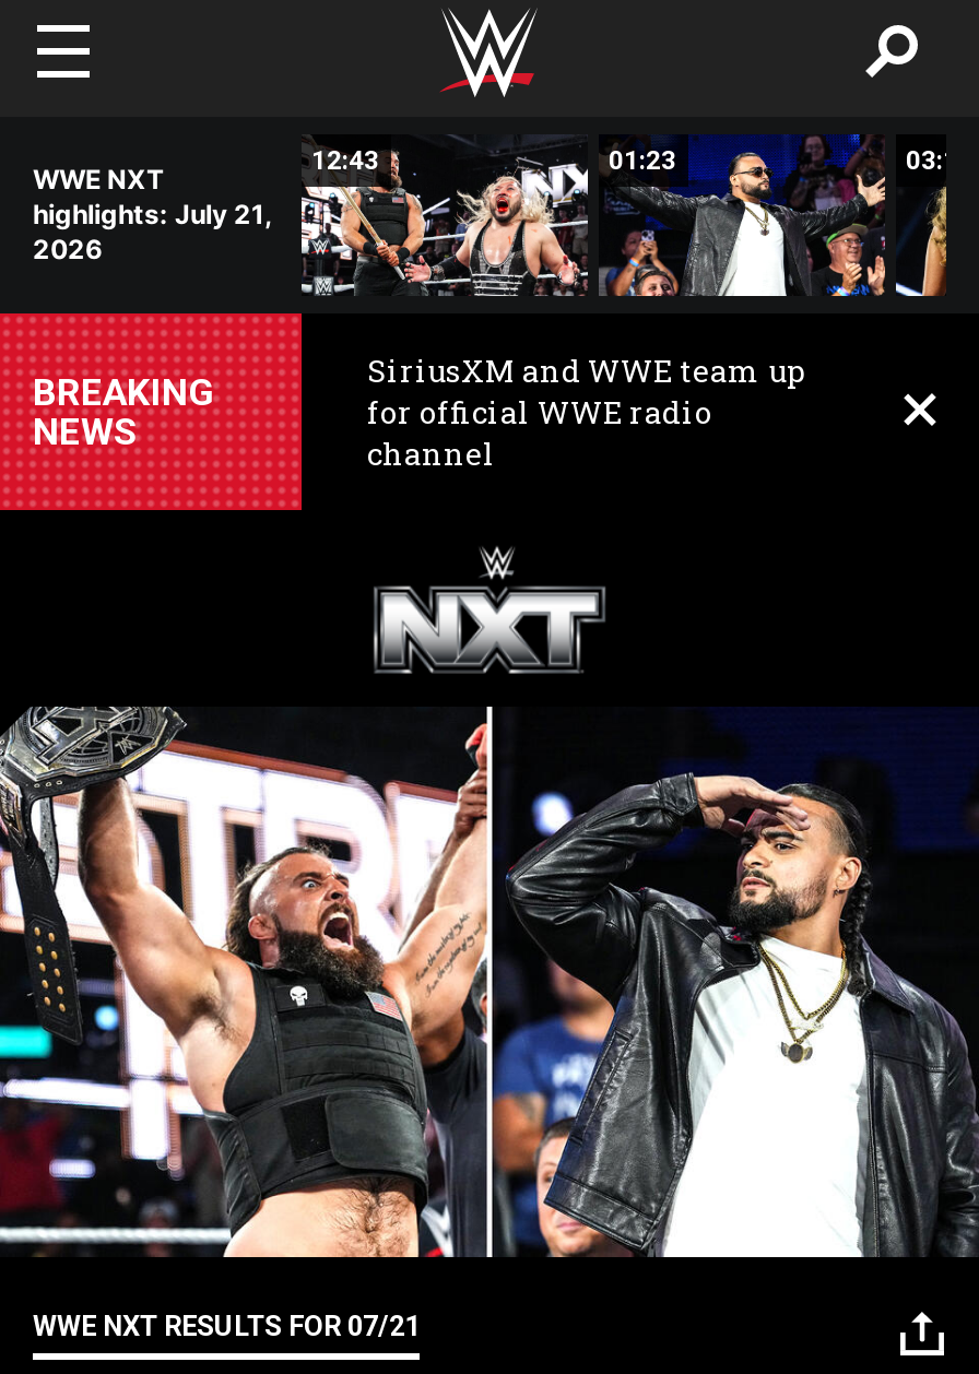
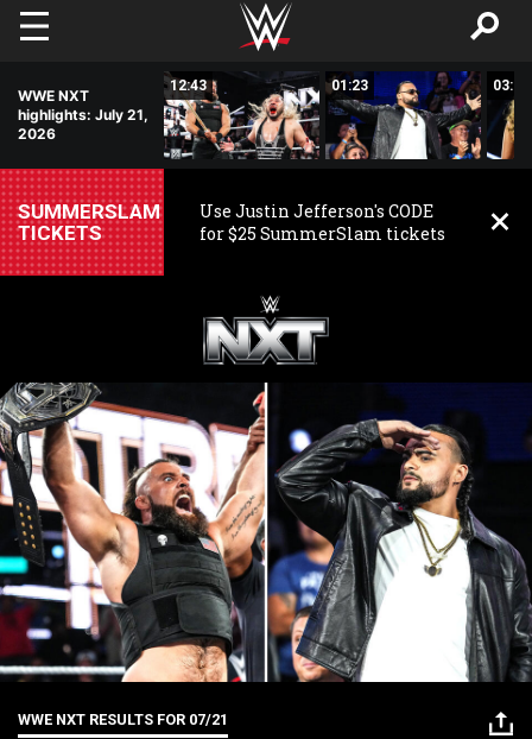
- SiriusXM and WWE team up
- for official WWE radio
- channel
+ Use Justin Jefferson's CODE
+ for $25 SummerSlam tickets

- BREAKING
- NEWS
+ SUMMERSLAM
+ TICKETS
